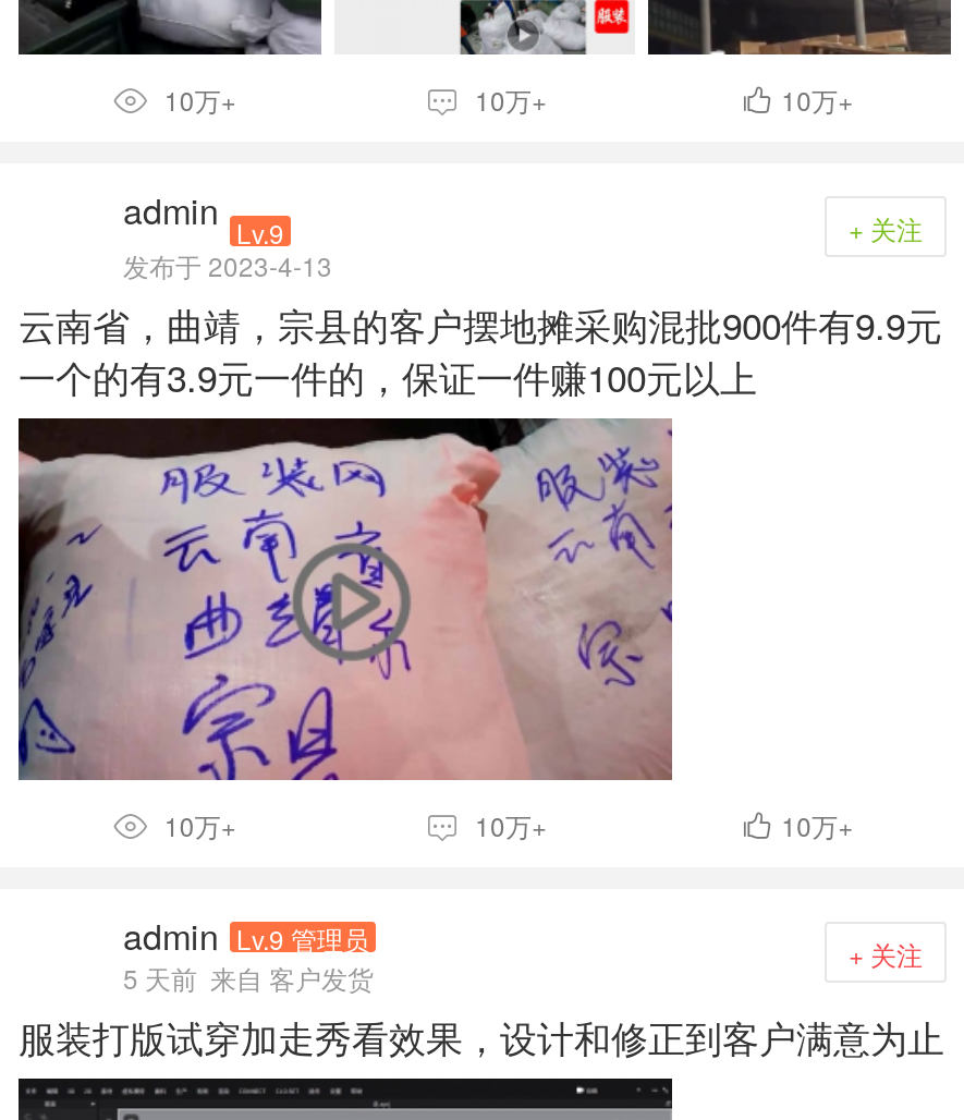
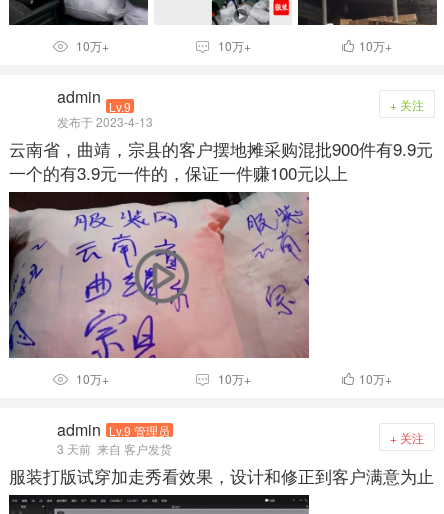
- 5 天前 来自 客户发货
+ 3 天前 来自 客户发货
